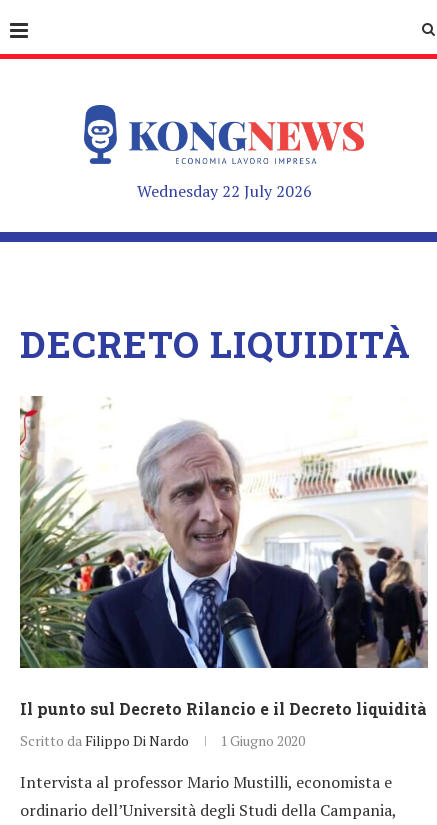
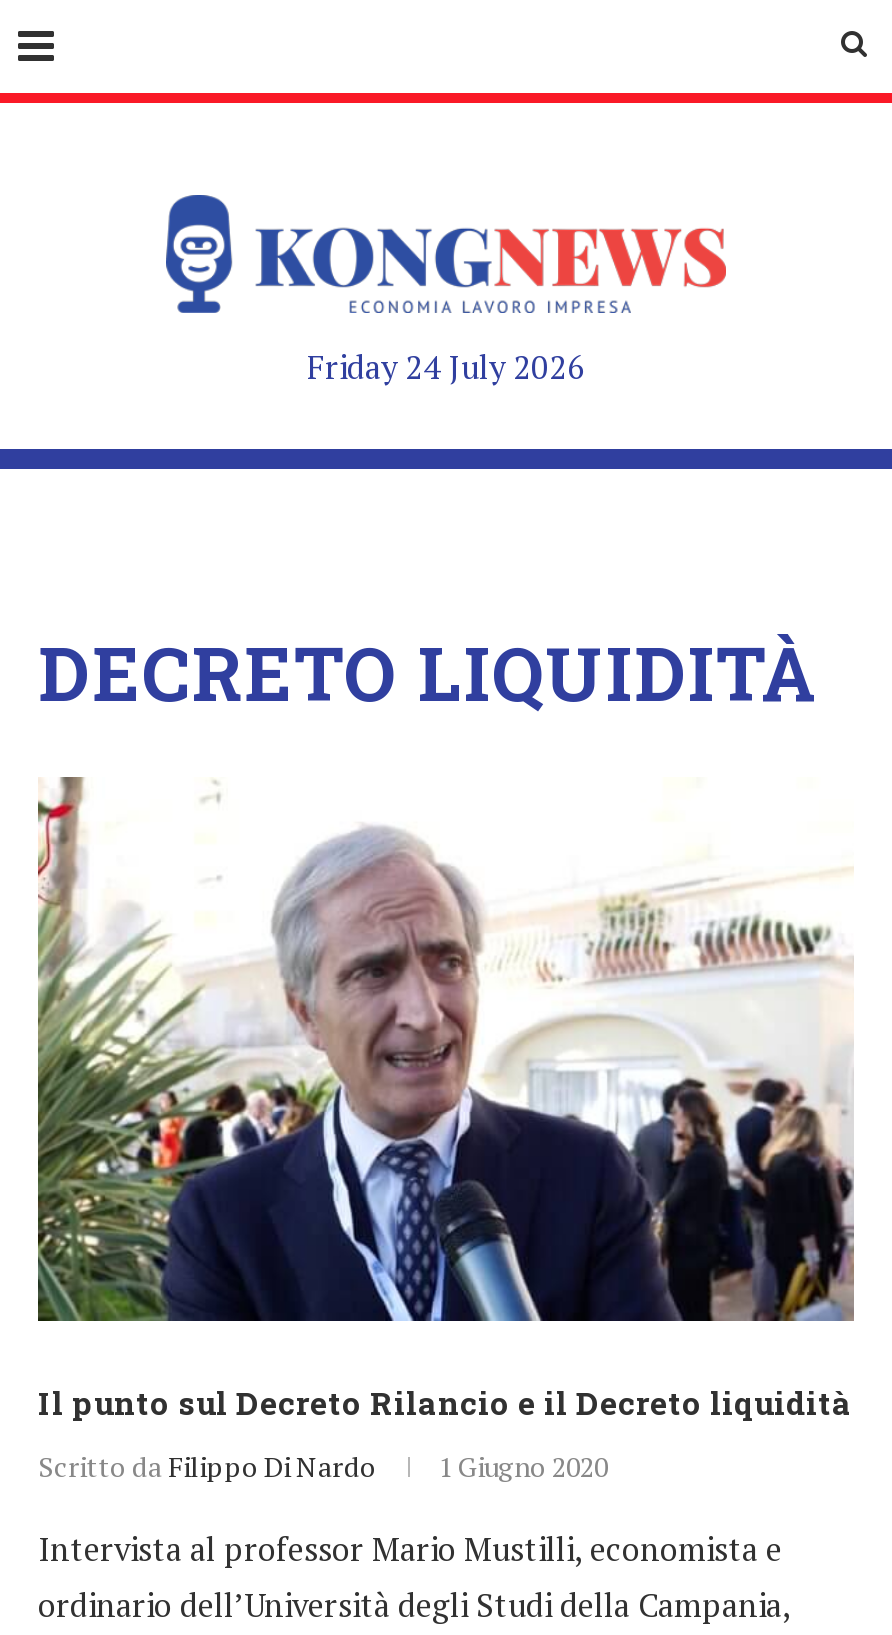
- Wednesday 22 July 2026
+ Friday 24 July 2026
